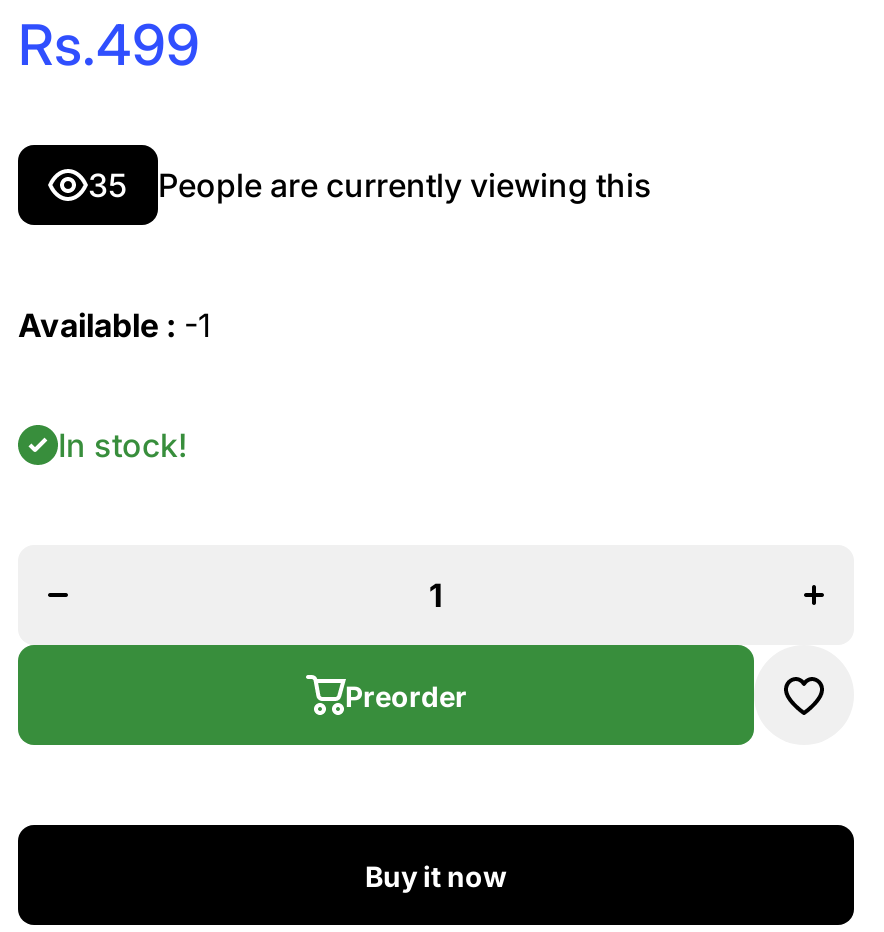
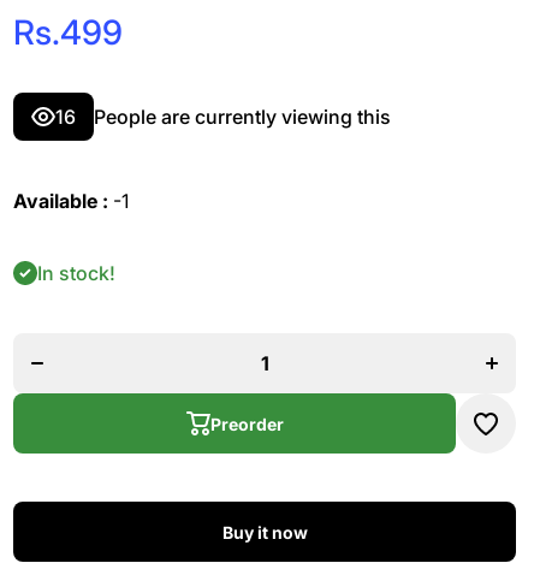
- 35 People are currently viewing this
+ 16 People are currently viewing this
